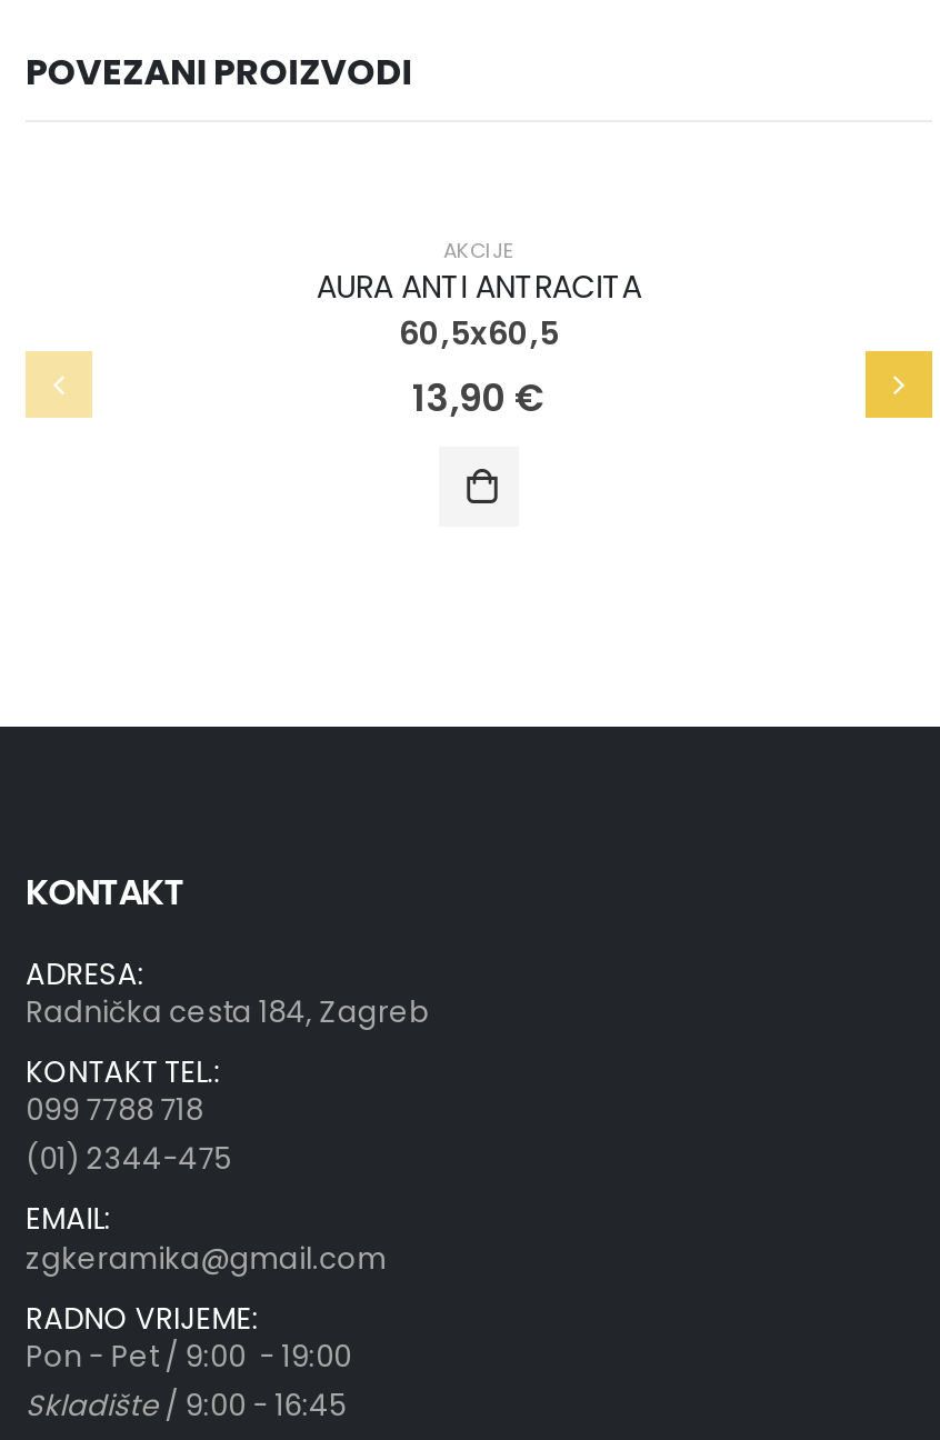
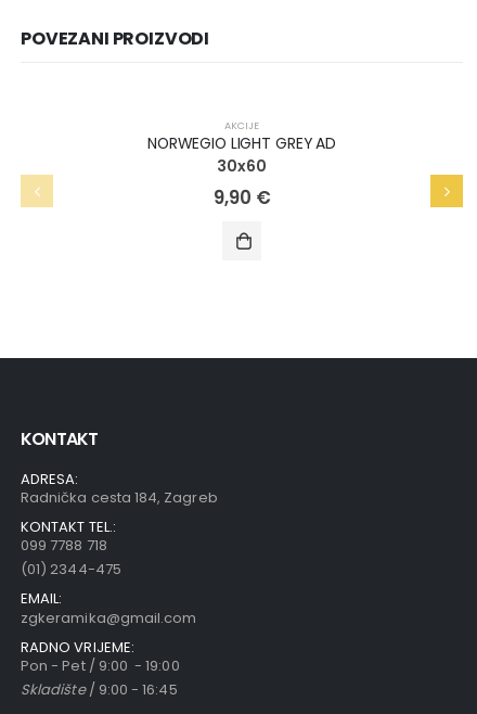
- AURA ANTI ANTRACITA
- 60,5x60,5
- 13,90 €
+ NORWEGIO LIGHT GREY AD
+ 30x60
+ 9,90 €
